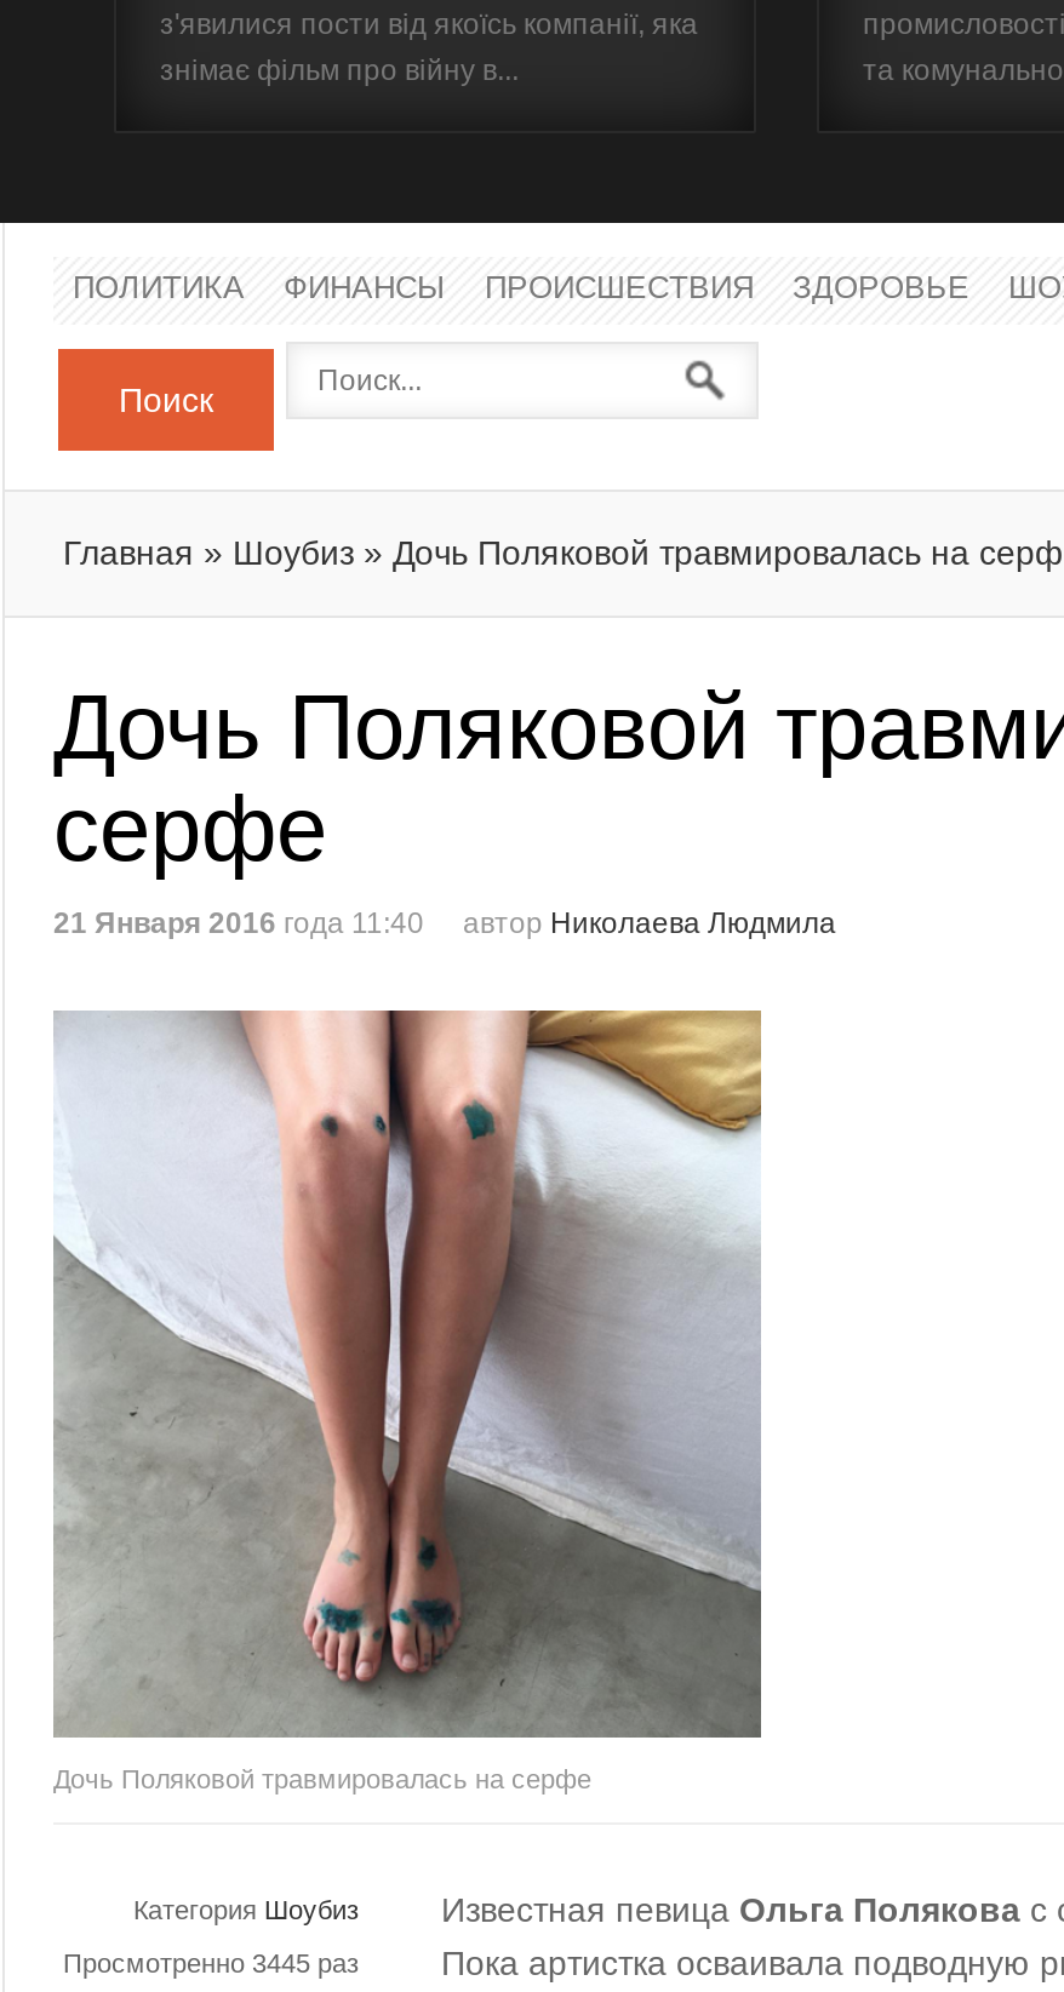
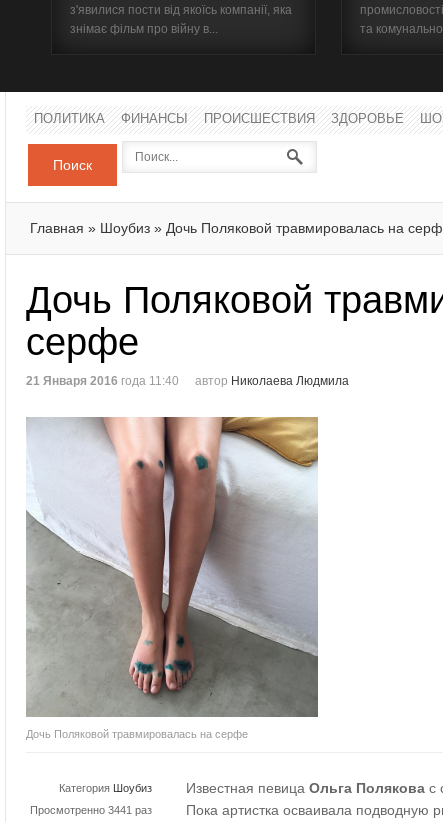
- Просмотренно 3445 раз
+ Просмотренно 3441 раз
